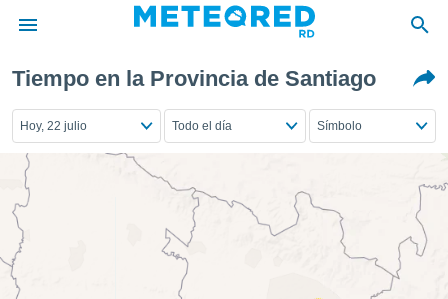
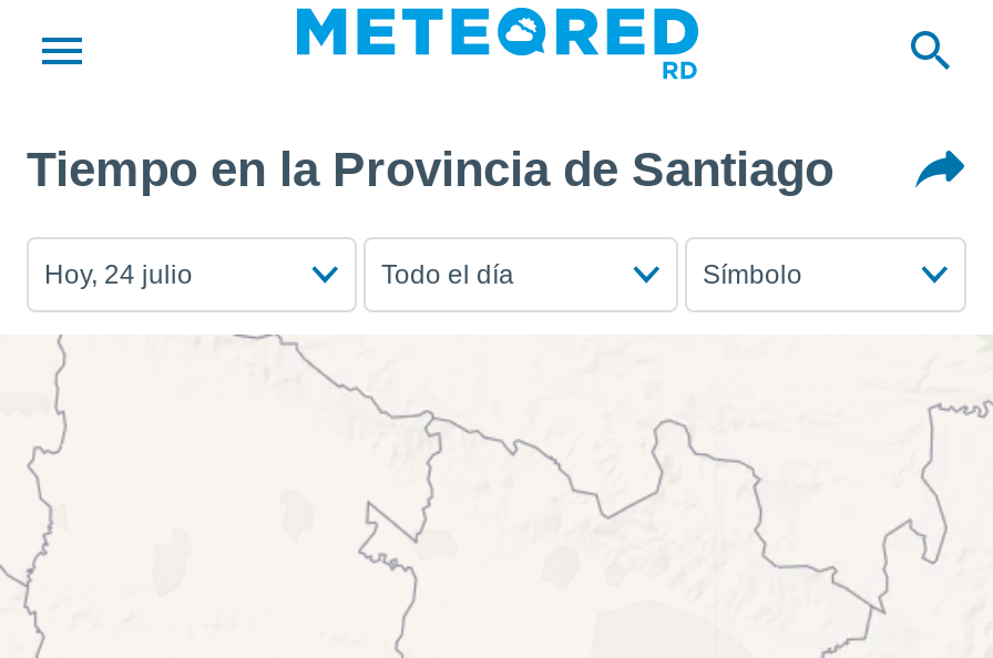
- Hoy, 22 julio
+ Hoy, 24 julio
